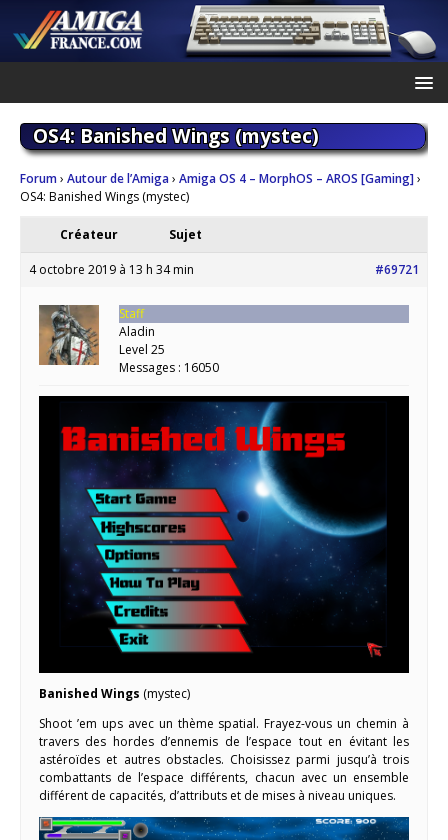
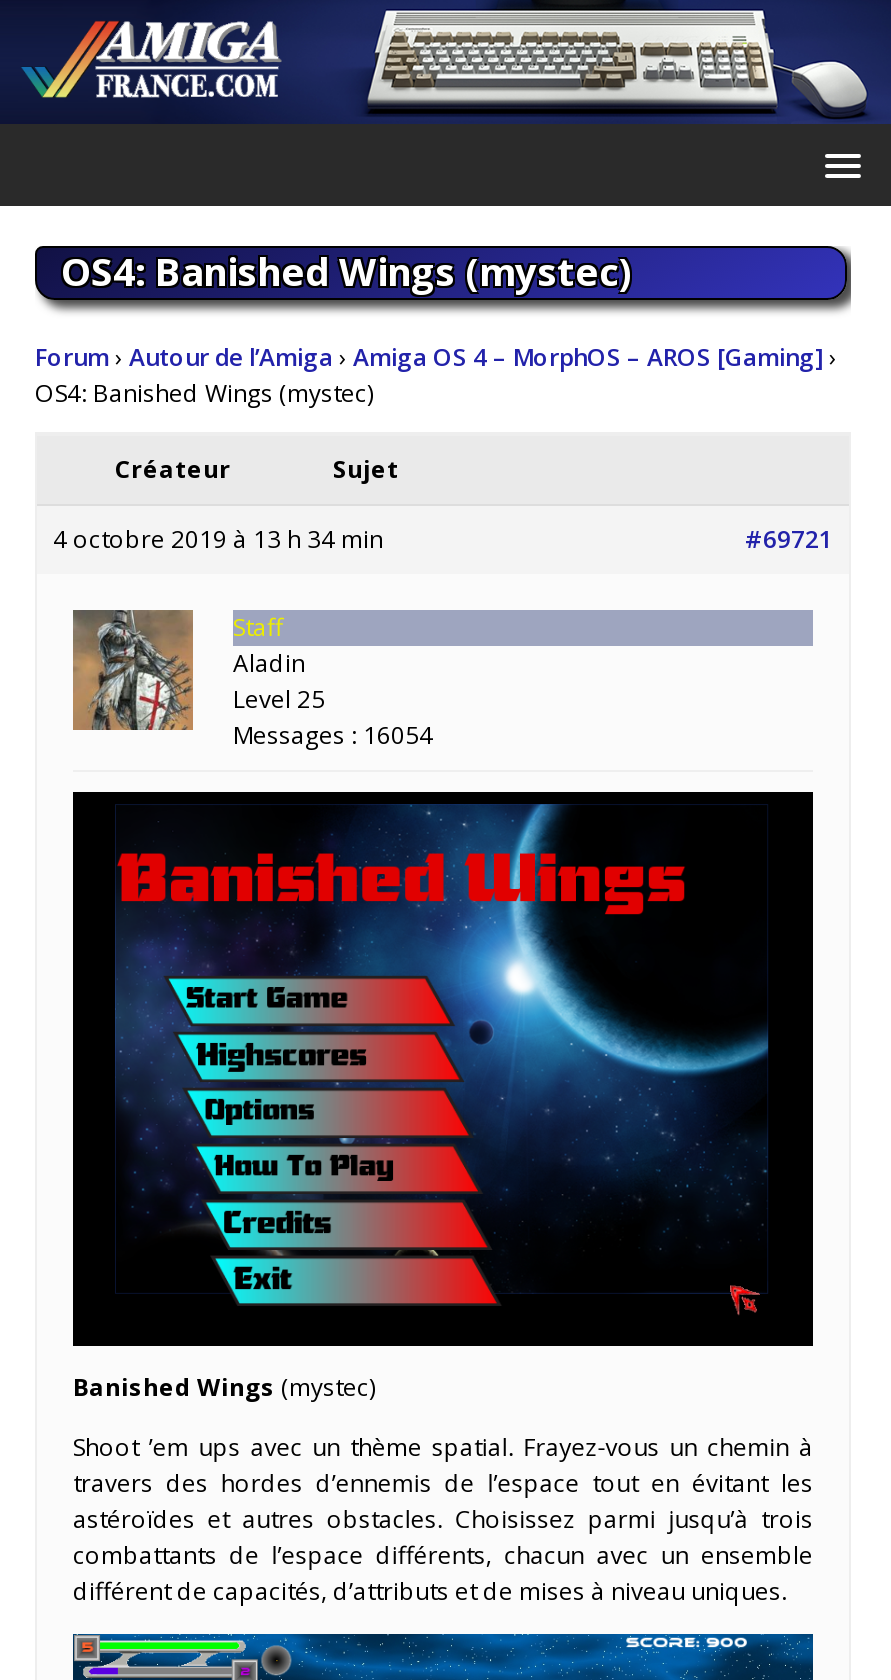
- Messages : 16050
+ Messages : 16054
